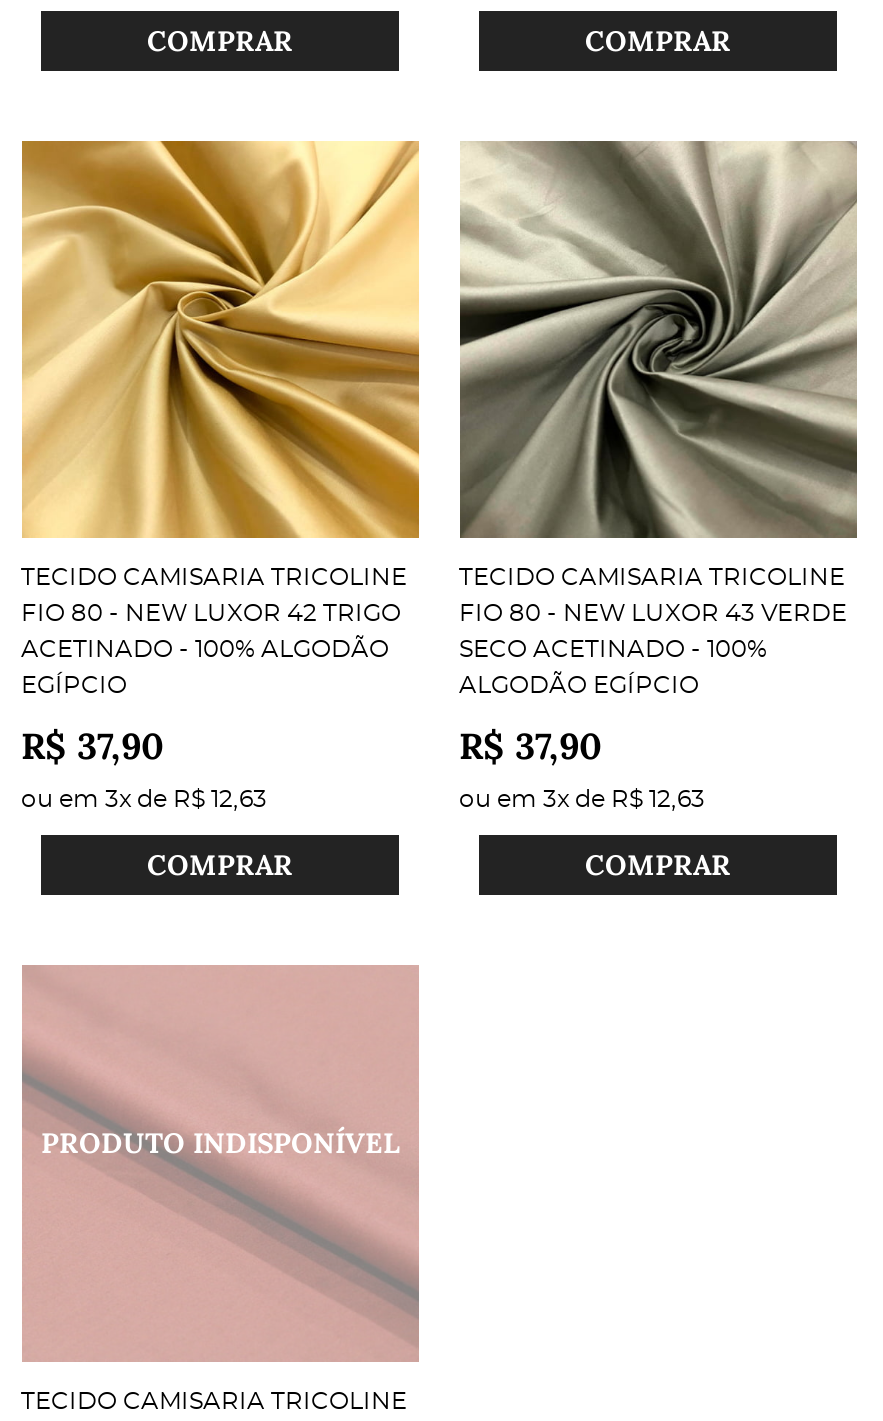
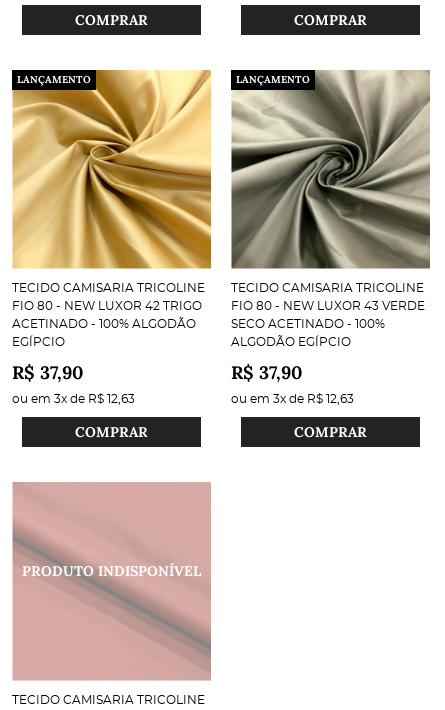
+ LANÇAMENTO

+ LANÇAMENTO
